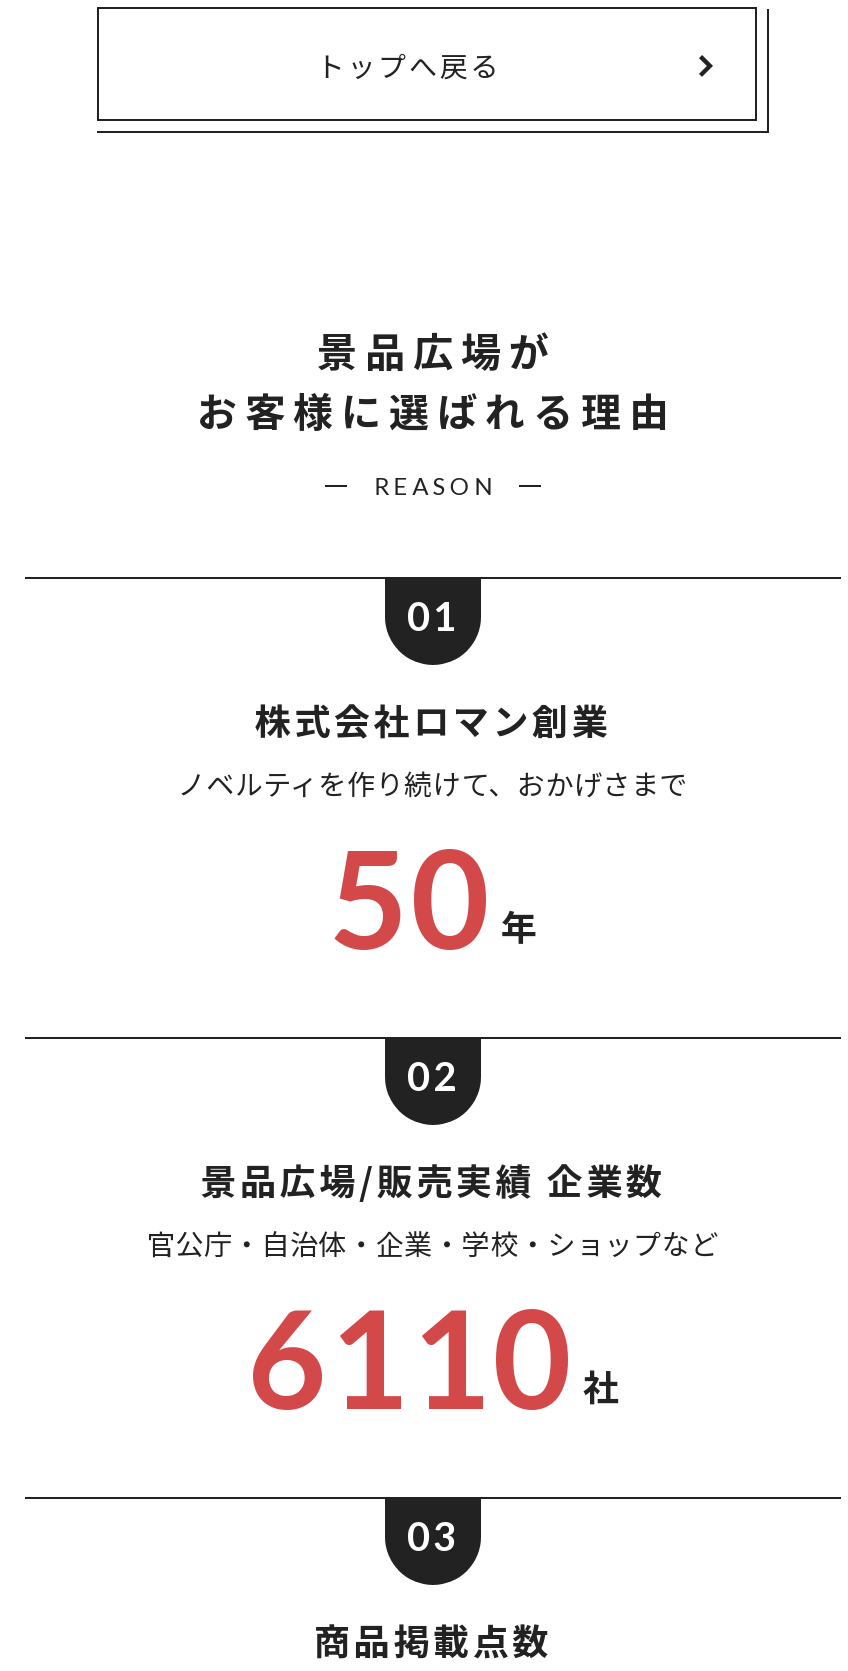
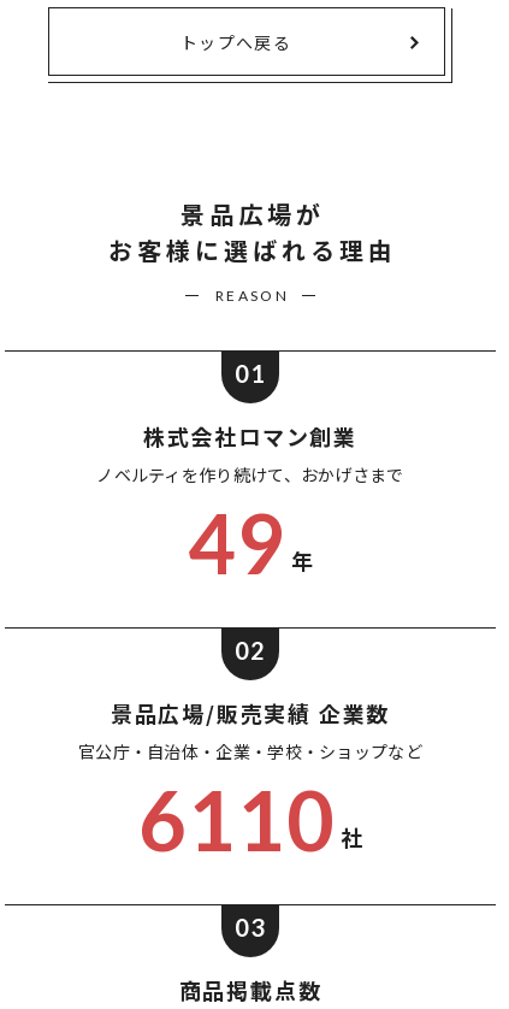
- 50 年
+ 49 年
